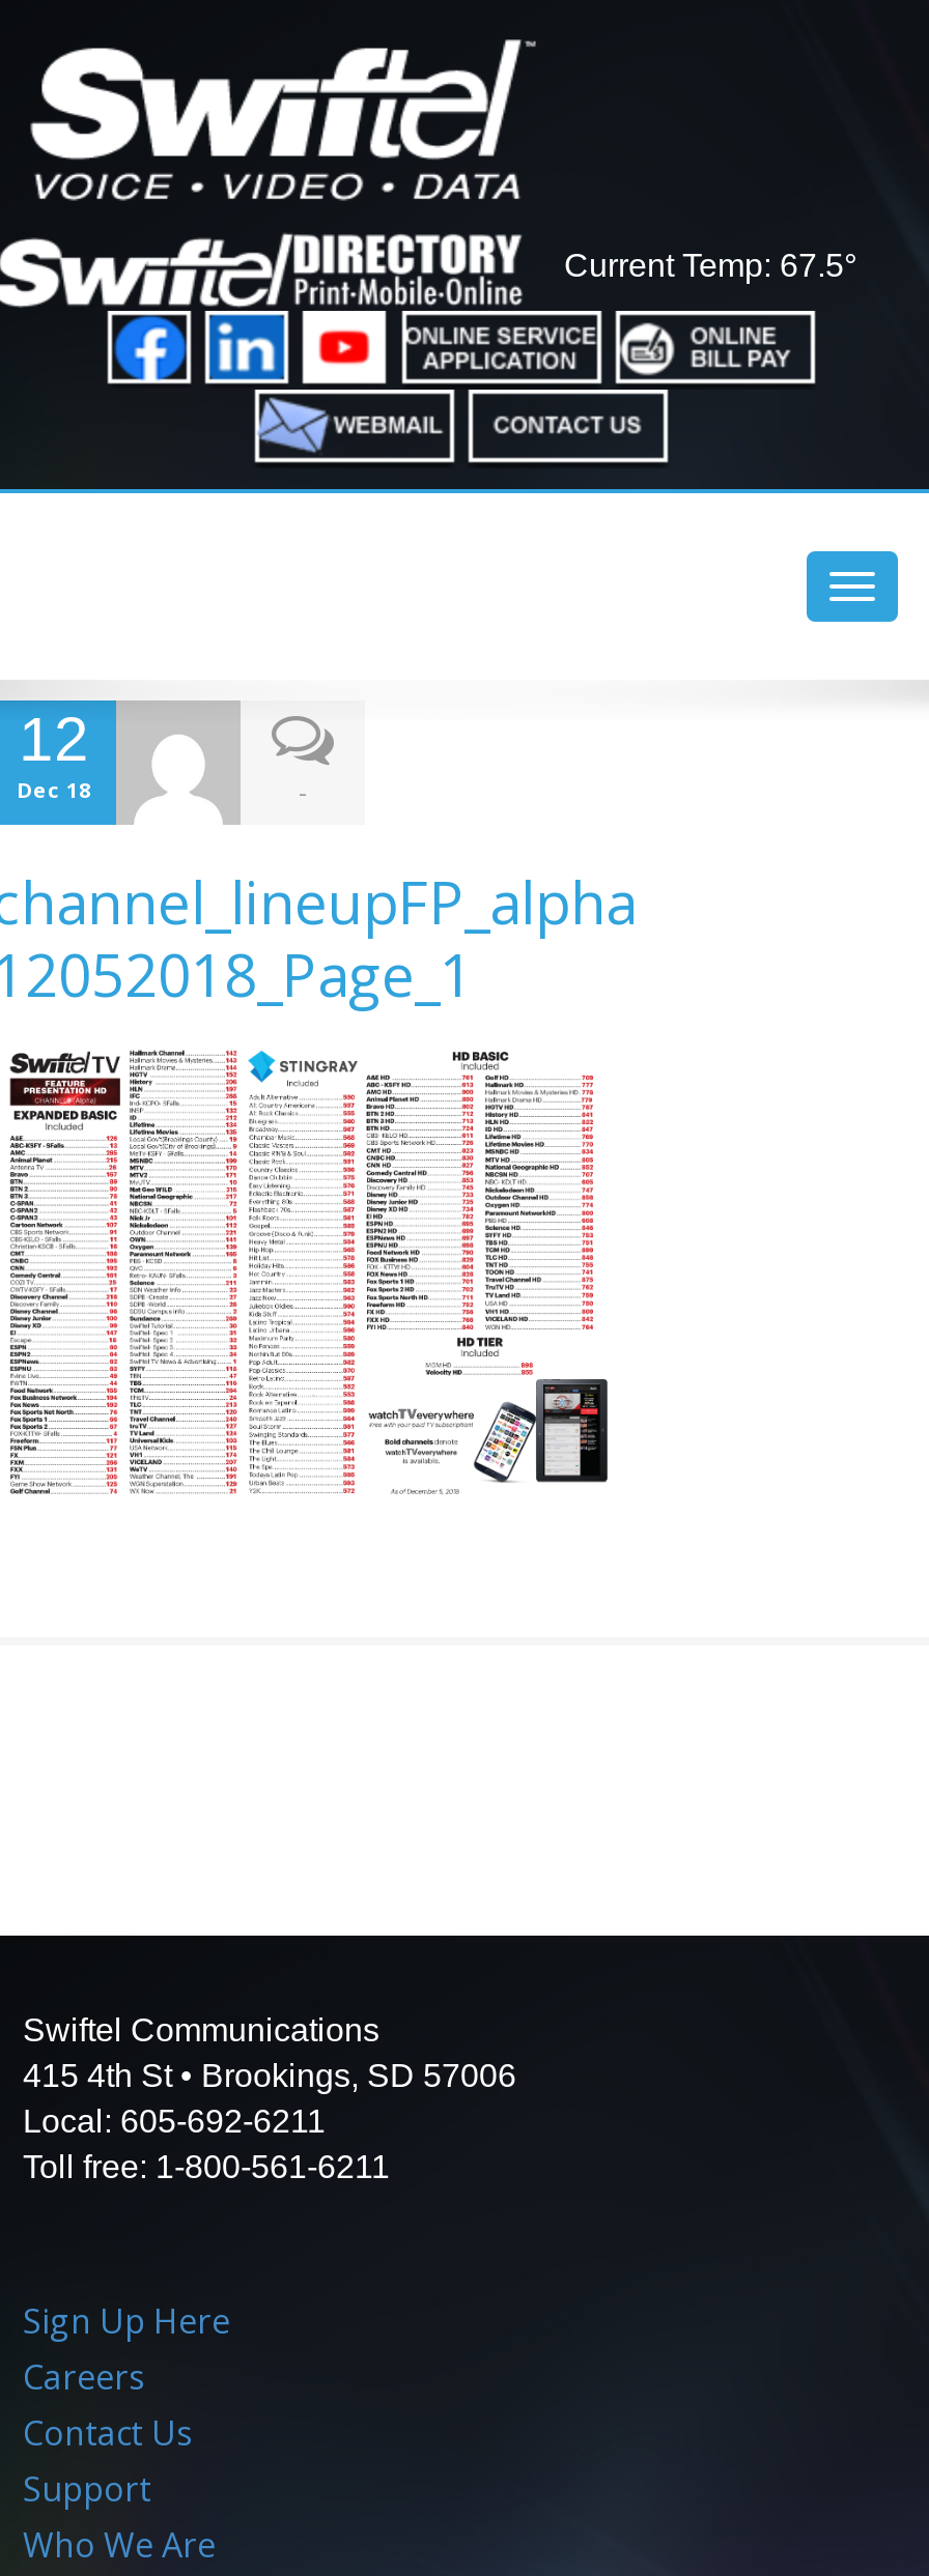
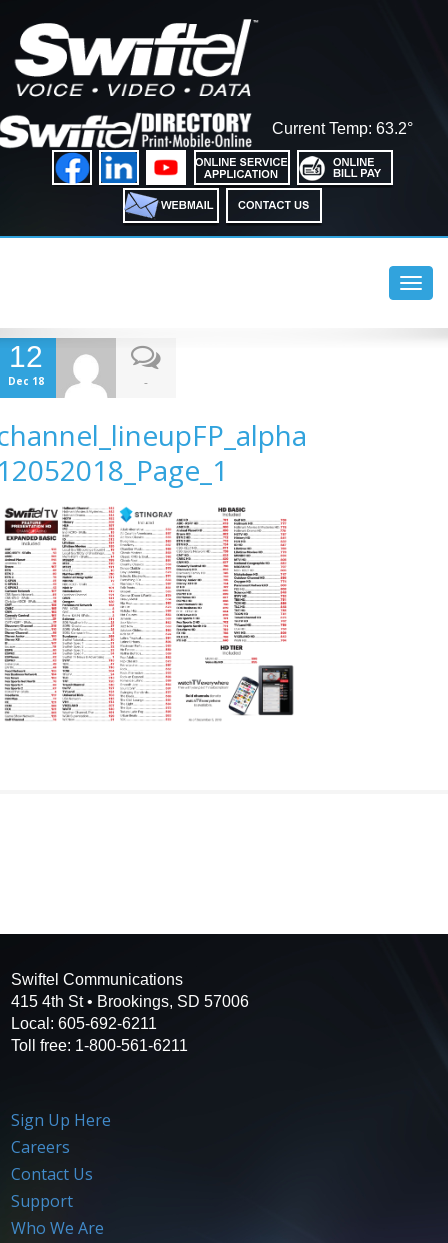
- Current Temp: 67.5°
+ Current Temp: 63.2°
